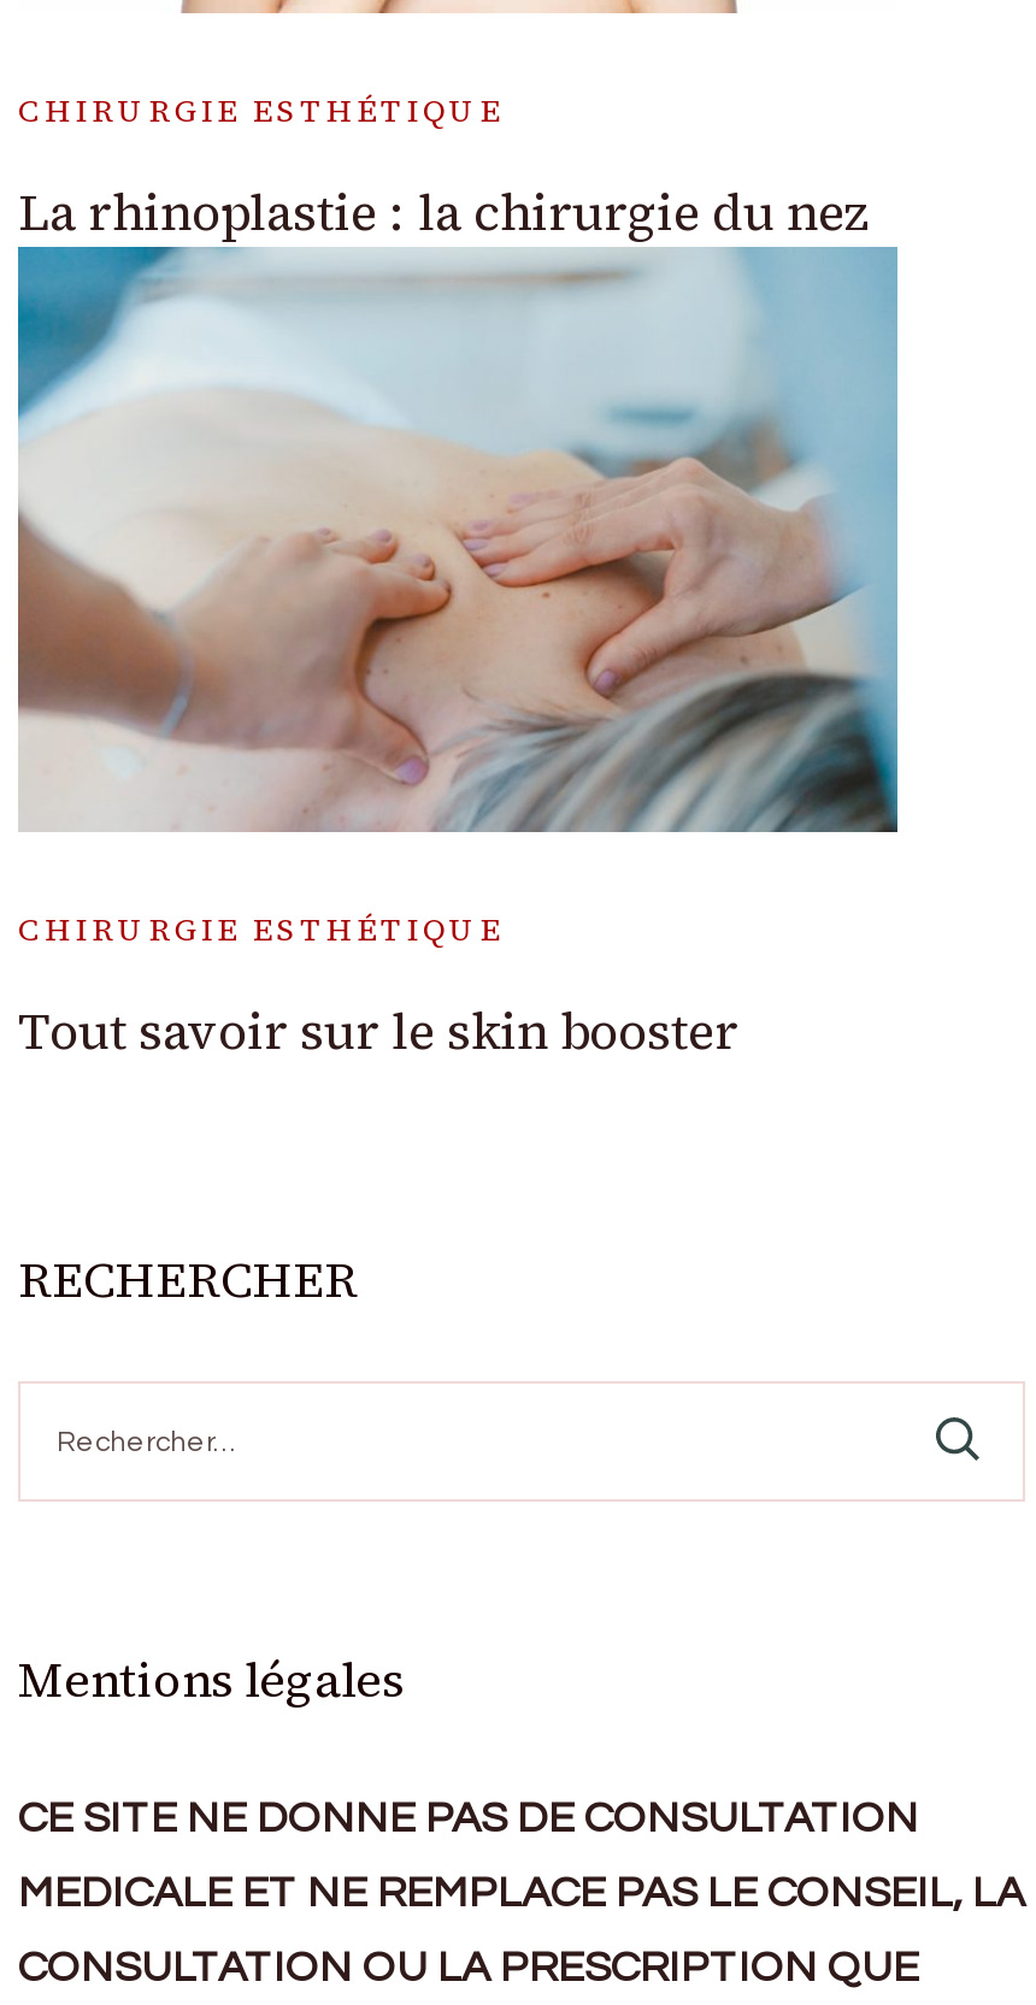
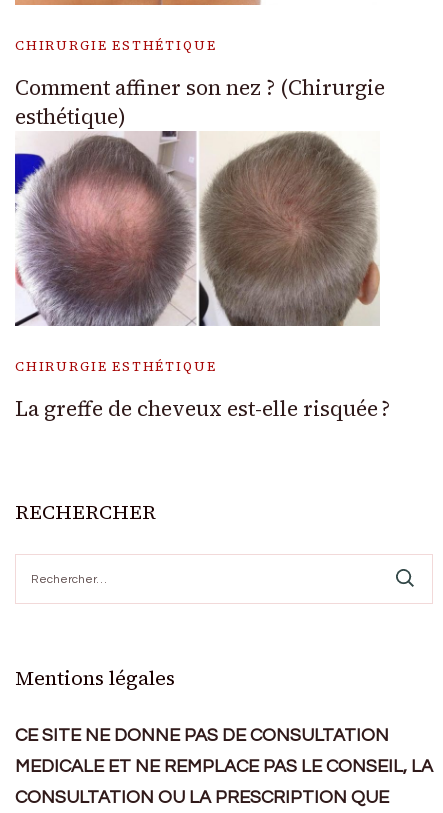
- La rhinoplastie : la chirurgie du nez
+ Comment affiner son nez ? (Chirurgie
+ esthétique)

- [image]
+ [image]

- Tout savoir sur le skin booster
+ La greffe de cheveux est-elle risquée ?
